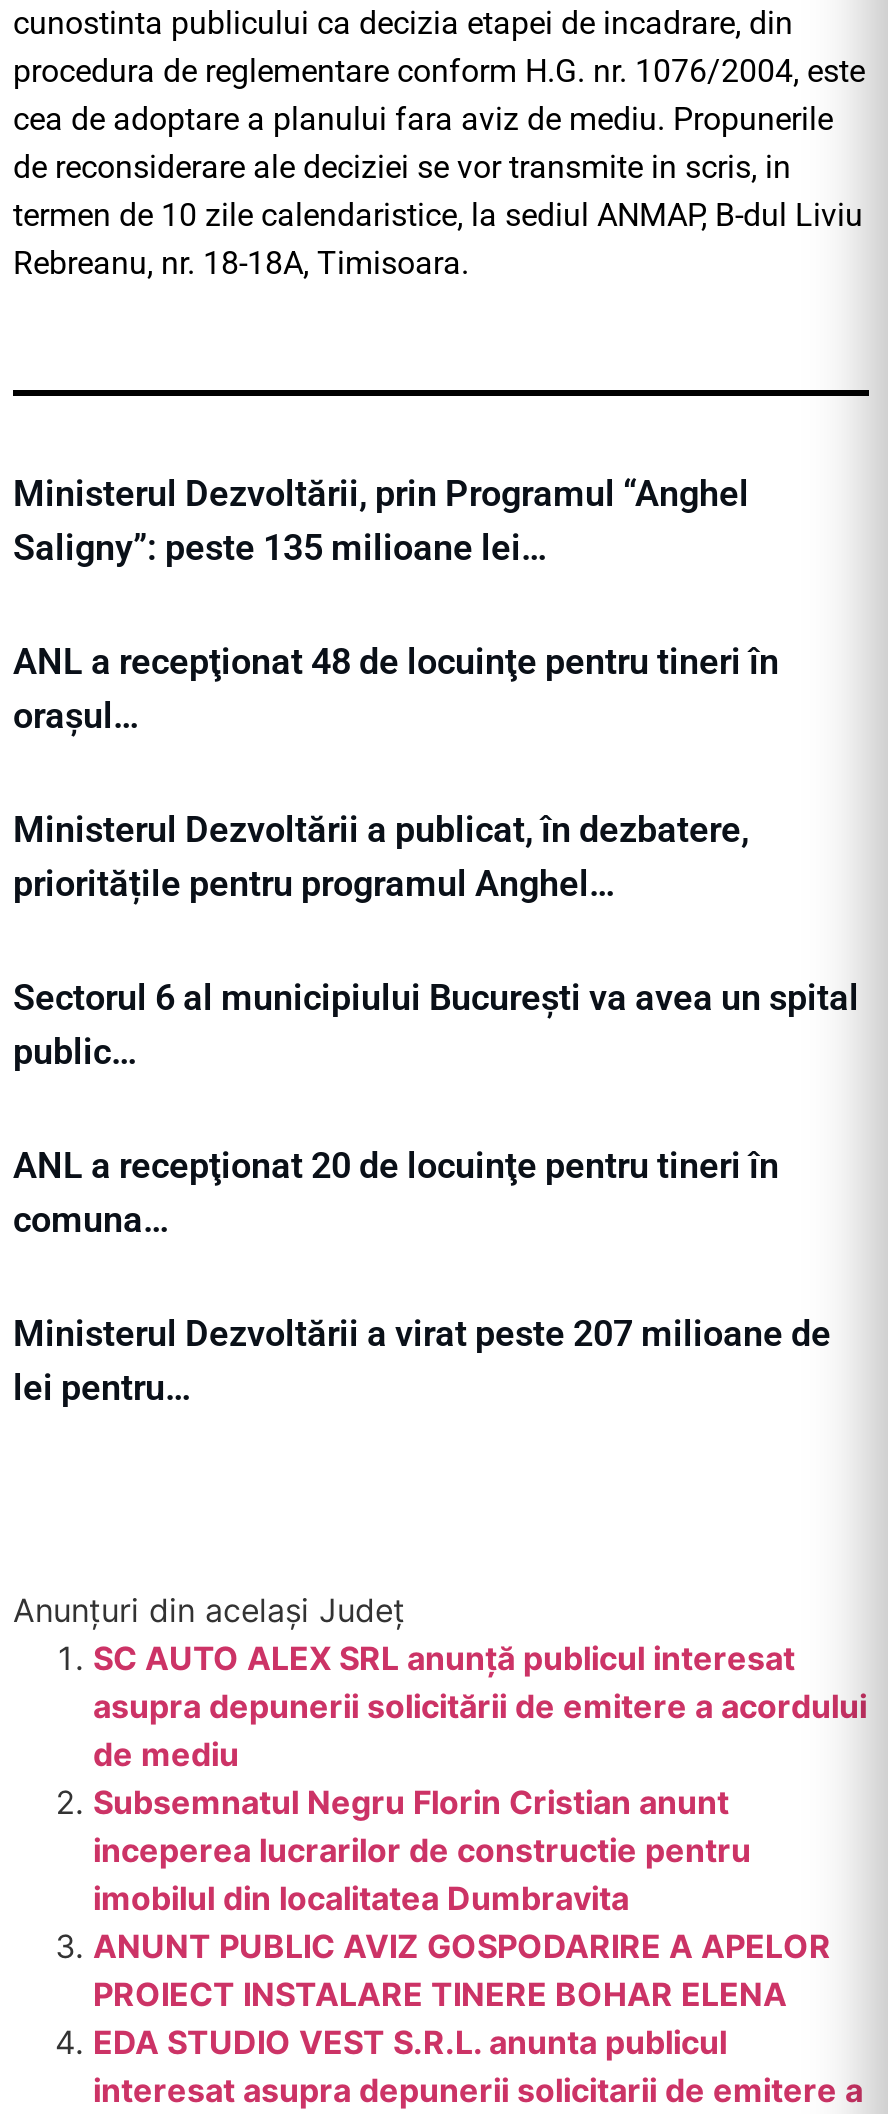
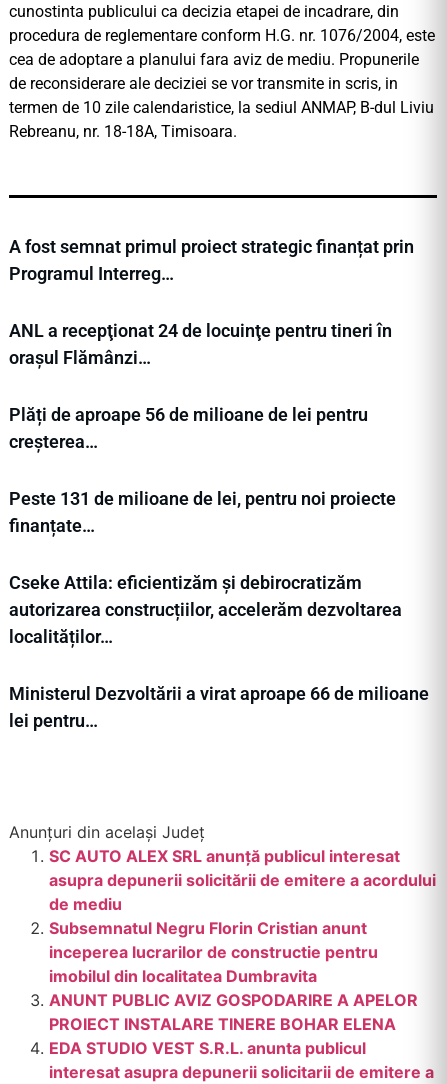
- Ministerul Dezvoltării, prin Programul “Anghel
- Saligny”: peste 135 milioane lei…
+ A fost semnat primul proiect strategic finanțat prin
+ Programul Interreg…

- ANL a recepţionat 48 de locuinţe pentru tineri în
- orașul…
+ ANL a recepţionat 24 de locuinţe pentru tineri în
+ orașul Flămânzi…

- Ministerul Dezvoltării a publicat, în dezbatere,
- prioritățile pentru programul Anghel…
+ Plăți de aproape 56 de milioane de lei pentru
+ creșterea…

- Sectorul 6 al municipiului București va avea un spital
- public…
+ Peste 131 de milioane de lei, pentru noi proiecte
+ finanțate…

- ANL a recepţionat 20 de locuinţe pentru tineri în
- comuna…
+ Cseke Attila: eficientizăm și debirocratizăm
+ autorizarea construcțiilor, accelerăm dezvoltarea
+ localităților…

- Ministerul Dezvoltării a virat peste 207 milioane de
+ Ministerul Dezvoltării a virat aproape 66 de milioane
